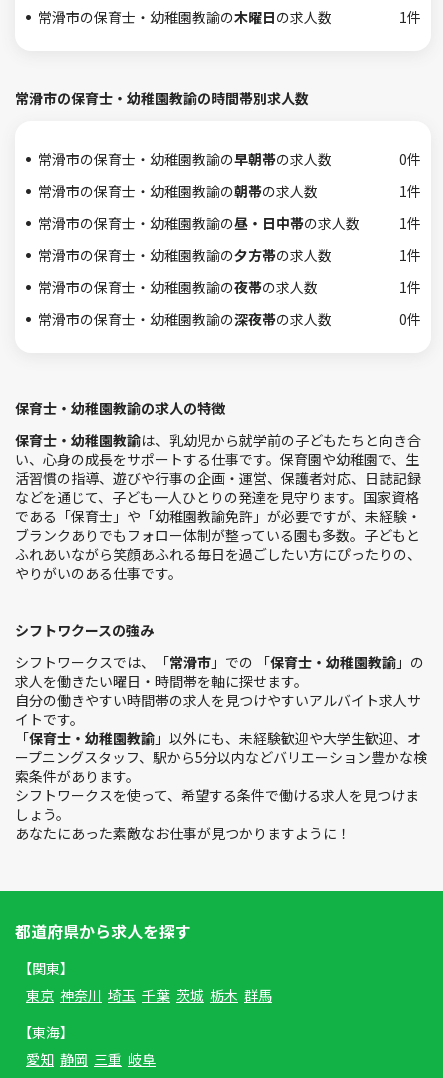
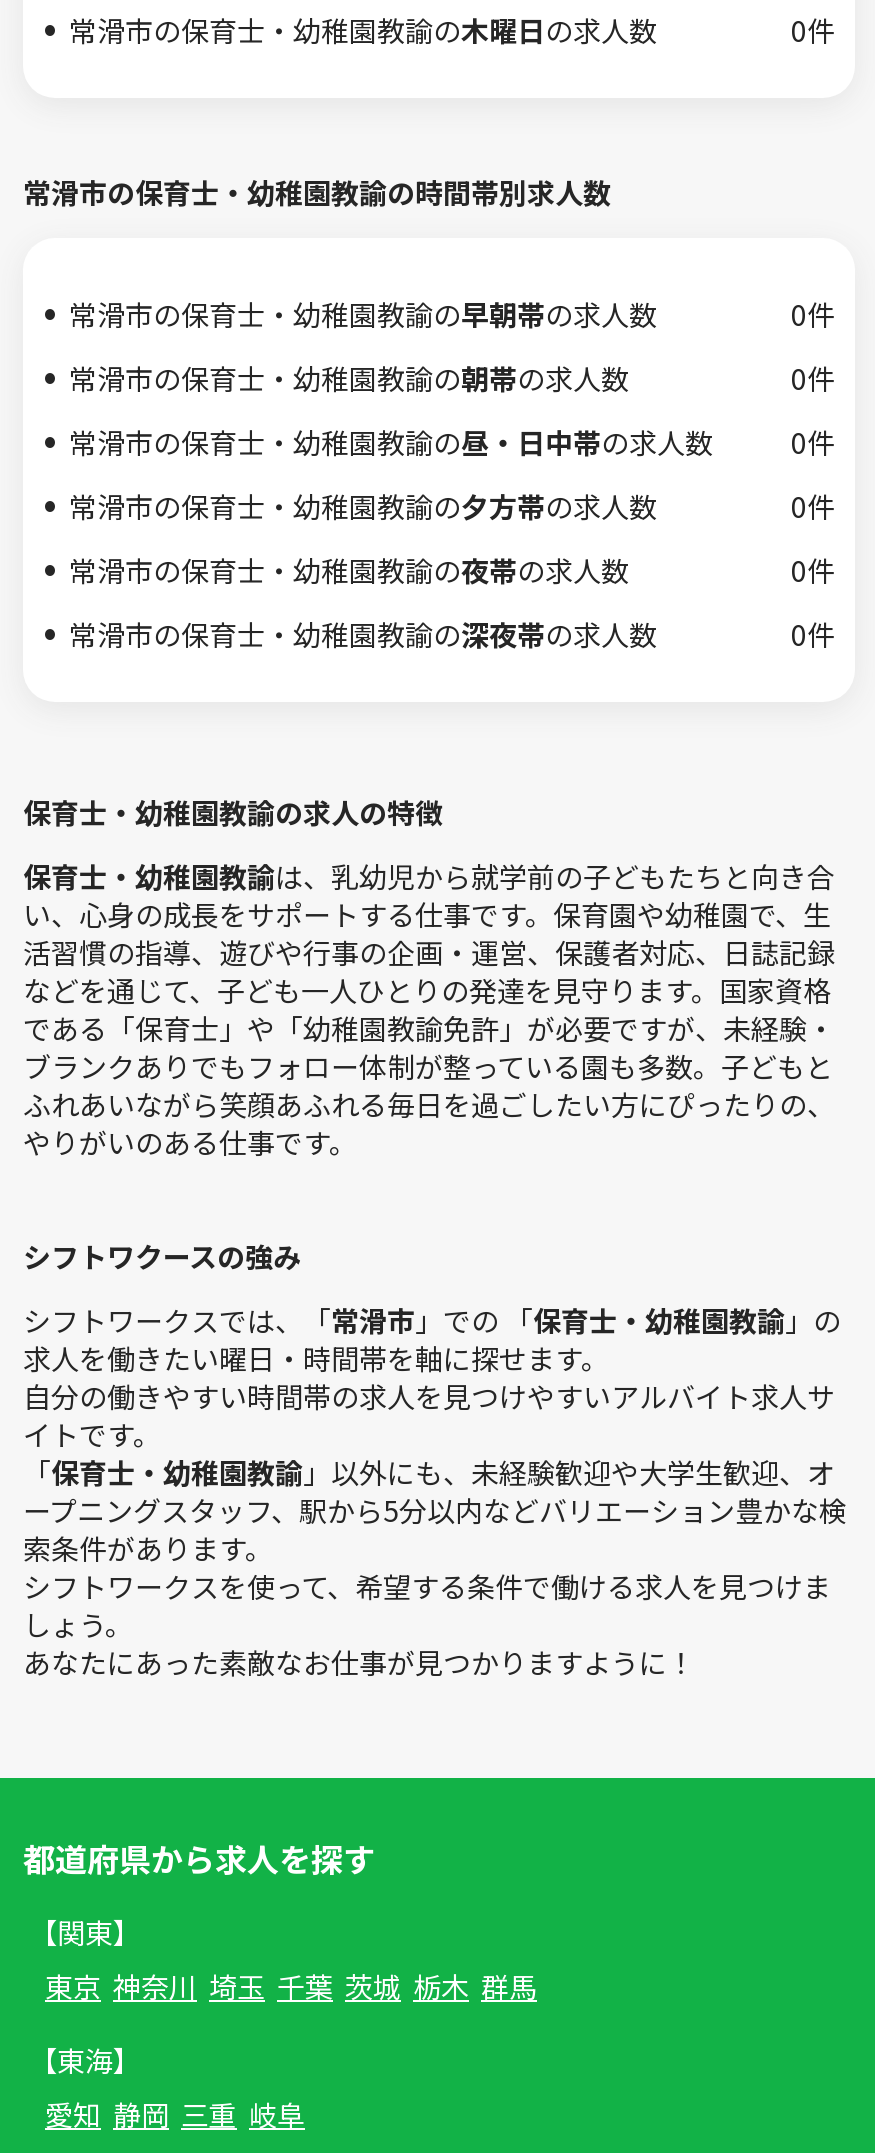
- 1件
+ 0件

- 1件
+ 0件

- 常滑市の保育士・幼稚園教諭の昼・日中帯の求人数 1件
+ 常滑市の保育士・幼稚園教諭の昼・日中帯の求人数 0件

- 1件
+ 0件

- 1件
+ 0件
